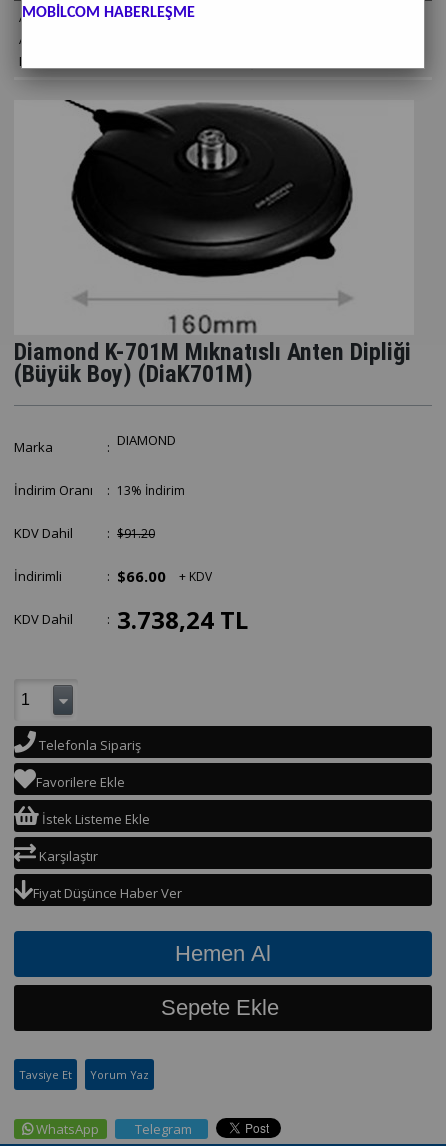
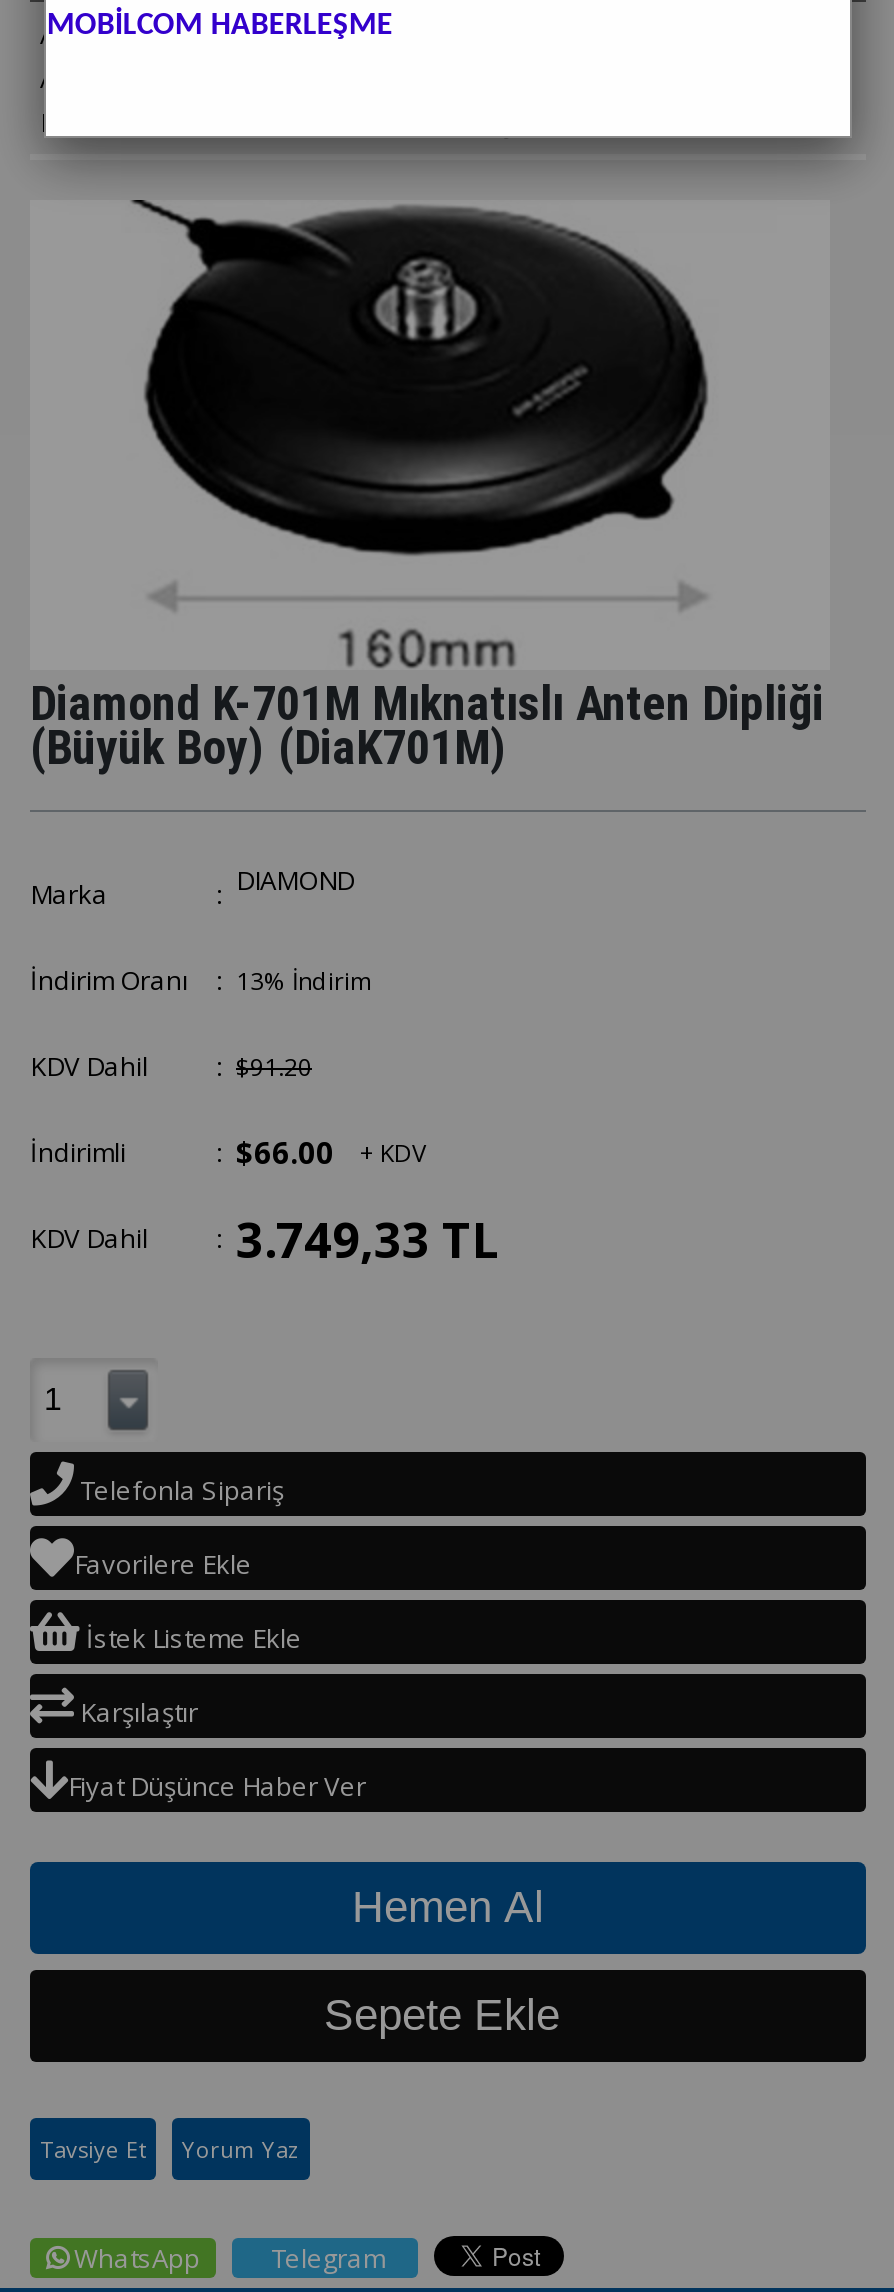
- KDV Dahil : 3.738,24 TL
+ KDV Dahil : 3.749,33 TL
